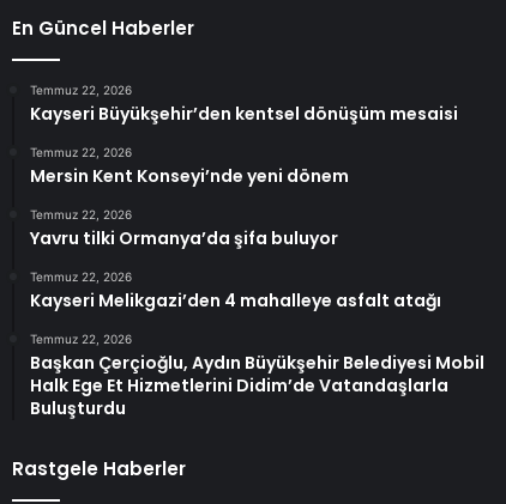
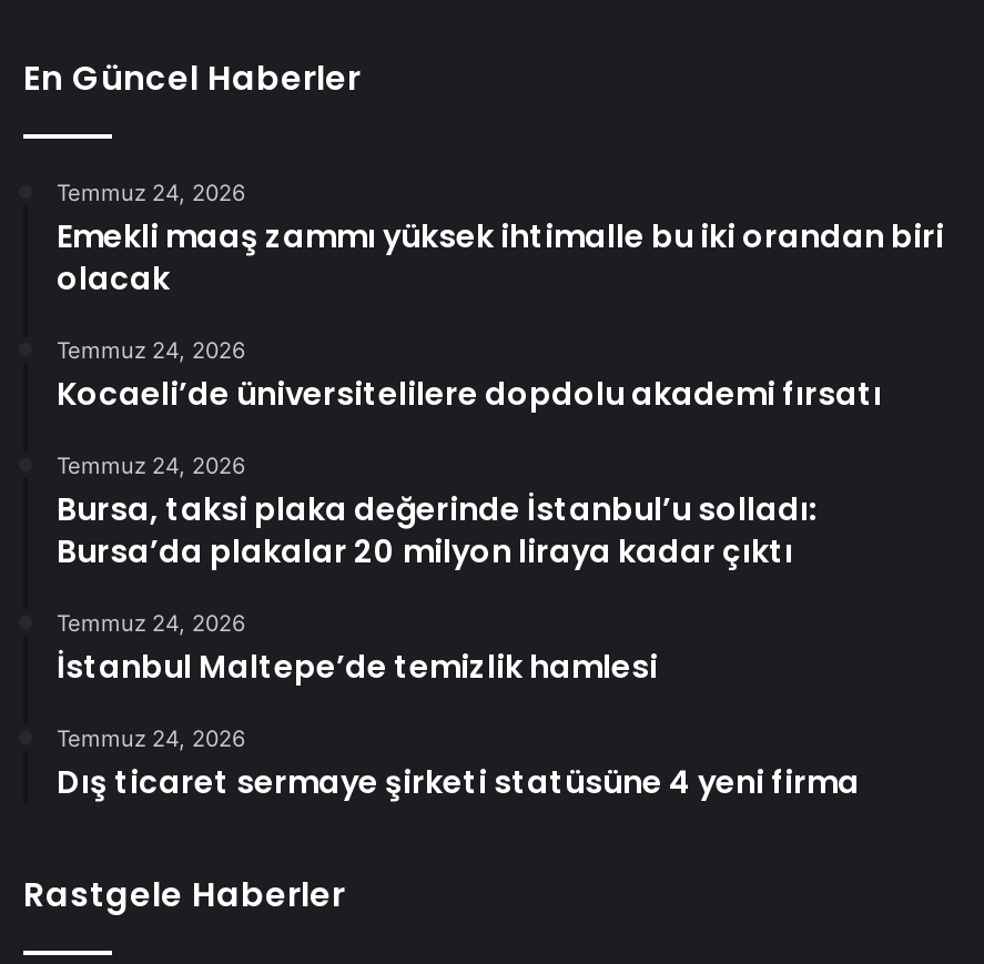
- Temmuz 22, 2026
- Kayseri Büyükşehir’den kentsel dönüşüm mesaisi
+ Temmuz 24, 2026
+ Emekli maaş zammı yüksek ihtimalle bu iki orandan biri
+ olacak

- Temmuz 22, 2026
- Mersin Kent Konseyi’nde yeni dönem
+ Temmuz 24, 2026
+ Kocaeli’de üniversitelilere dopdolu akademi fırsatı

- Temmuz 22, 2026
- Yavru tilki Ormanya’da şifa buluyor
+ Temmuz 24, 2026
+ Bursa, taksi plaka değerinde İstanbul’u solladı:
+ Bursa’da plakalar 20 milyon liraya kadar çıktı

- Temmuz 22, 2026
- Kayseri Melikgazi’den 4 mahalleye asfalt atağı
+ Temmuz 24, 2026
+ İstanbul Maltepe’de temizlik hamlesi

- Temmuz 22, 2026
- Başkan Çerçioğlu, Aydın Büyükşehir Belediyesi Mobil
- Halk Ege Et Hizmetlerini Didim’de Vatandaşlarla
- Buluşturdu
+ Temmuz 24, 2026
+ Dış ticaret sermaye şirketi statüsüne 4 yeni firma
